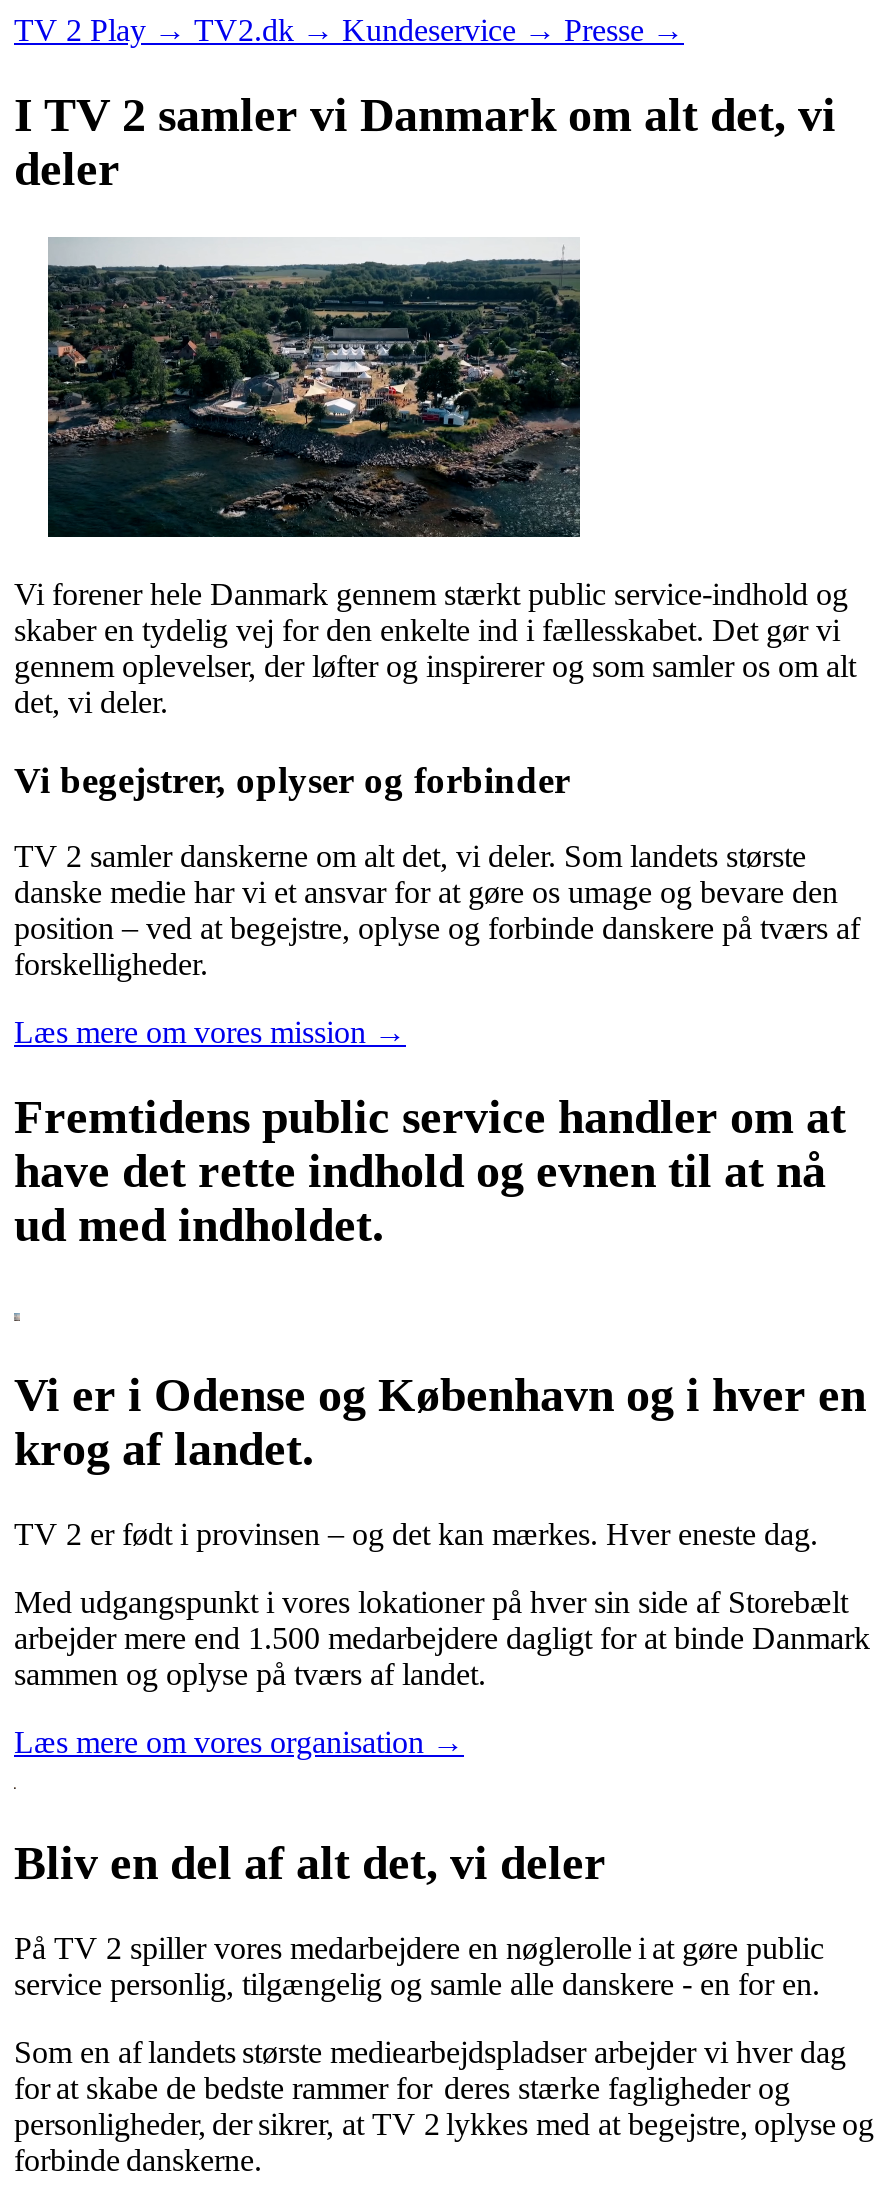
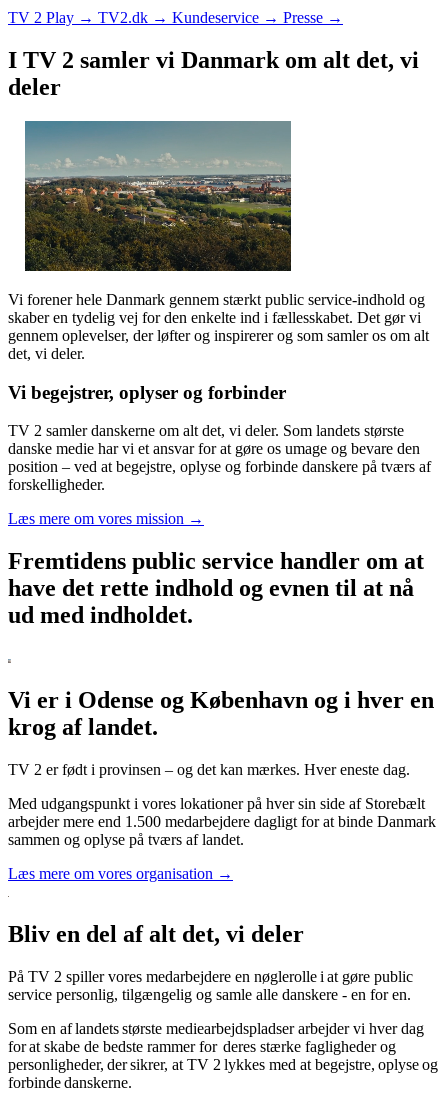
- [image]
+ [image]
